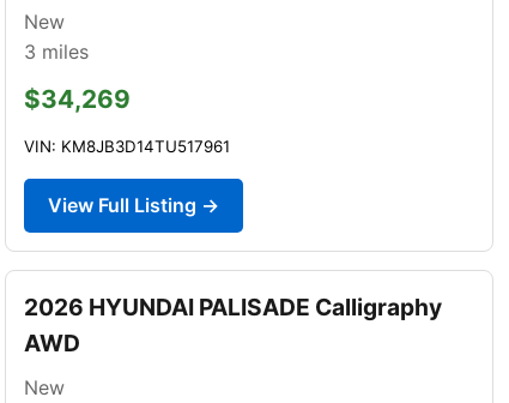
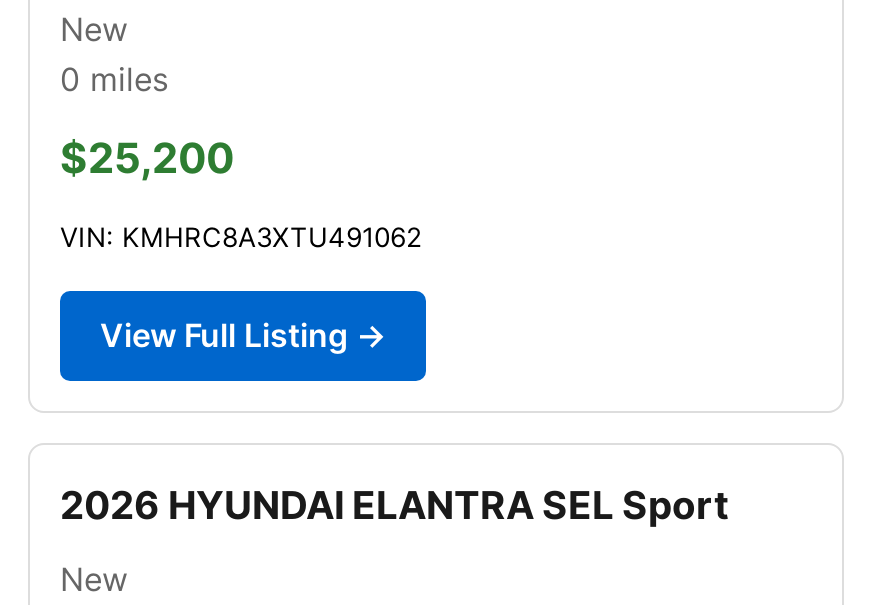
- 3 miles
+ 0 miles

- $34,269
+ $25,200

- VIN: KM8JB3D14TU517961
+ VIN: KMHRC8A3XTU491062

- 2026 HYUNDAI PALISADE Calligraphy
- AWD
+ 2026 HYUNDAI ELANTRA SEL Sport
